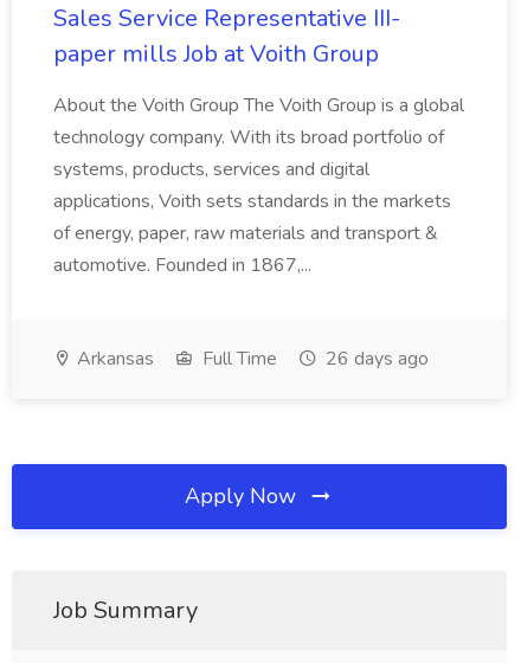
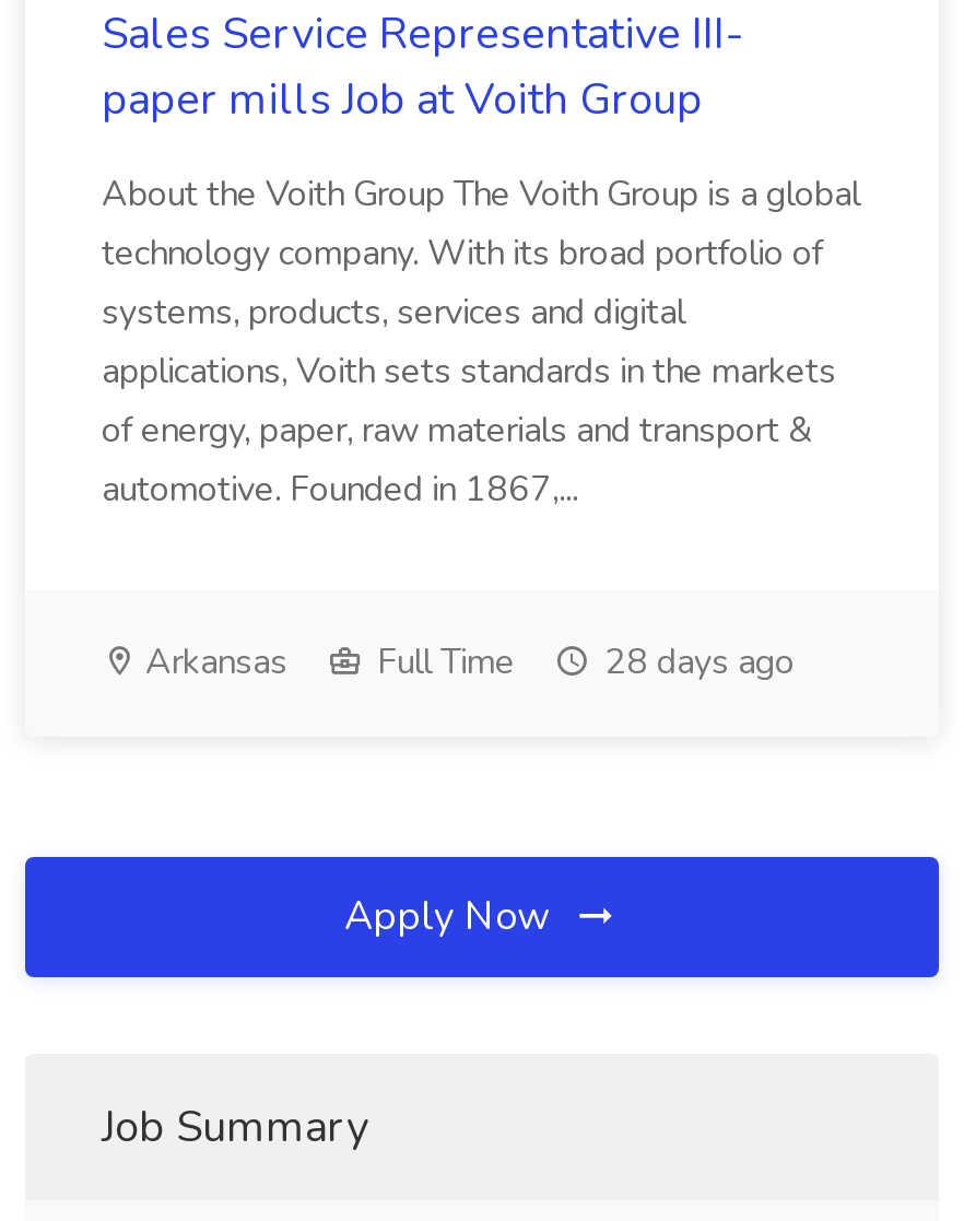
- Arkansas Full Time 26 days ago
+ Arkansas Full Time 28 days ago
